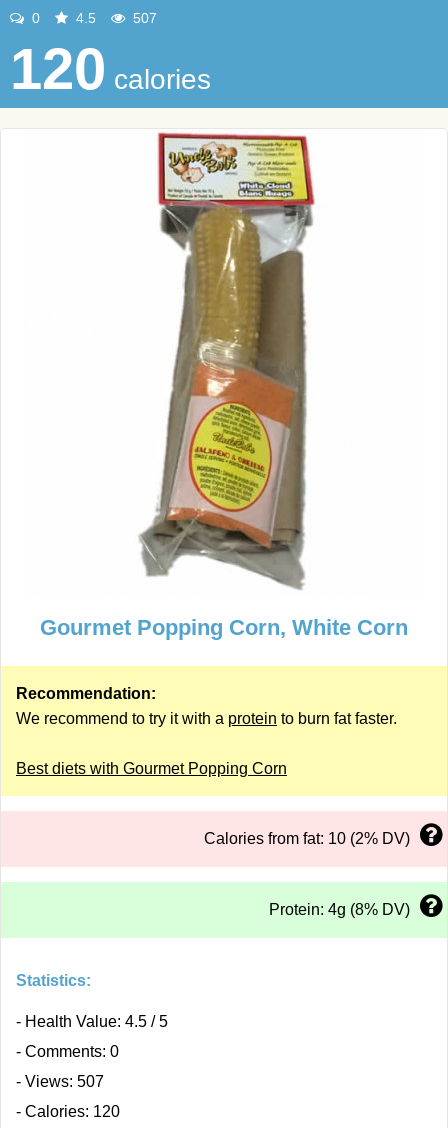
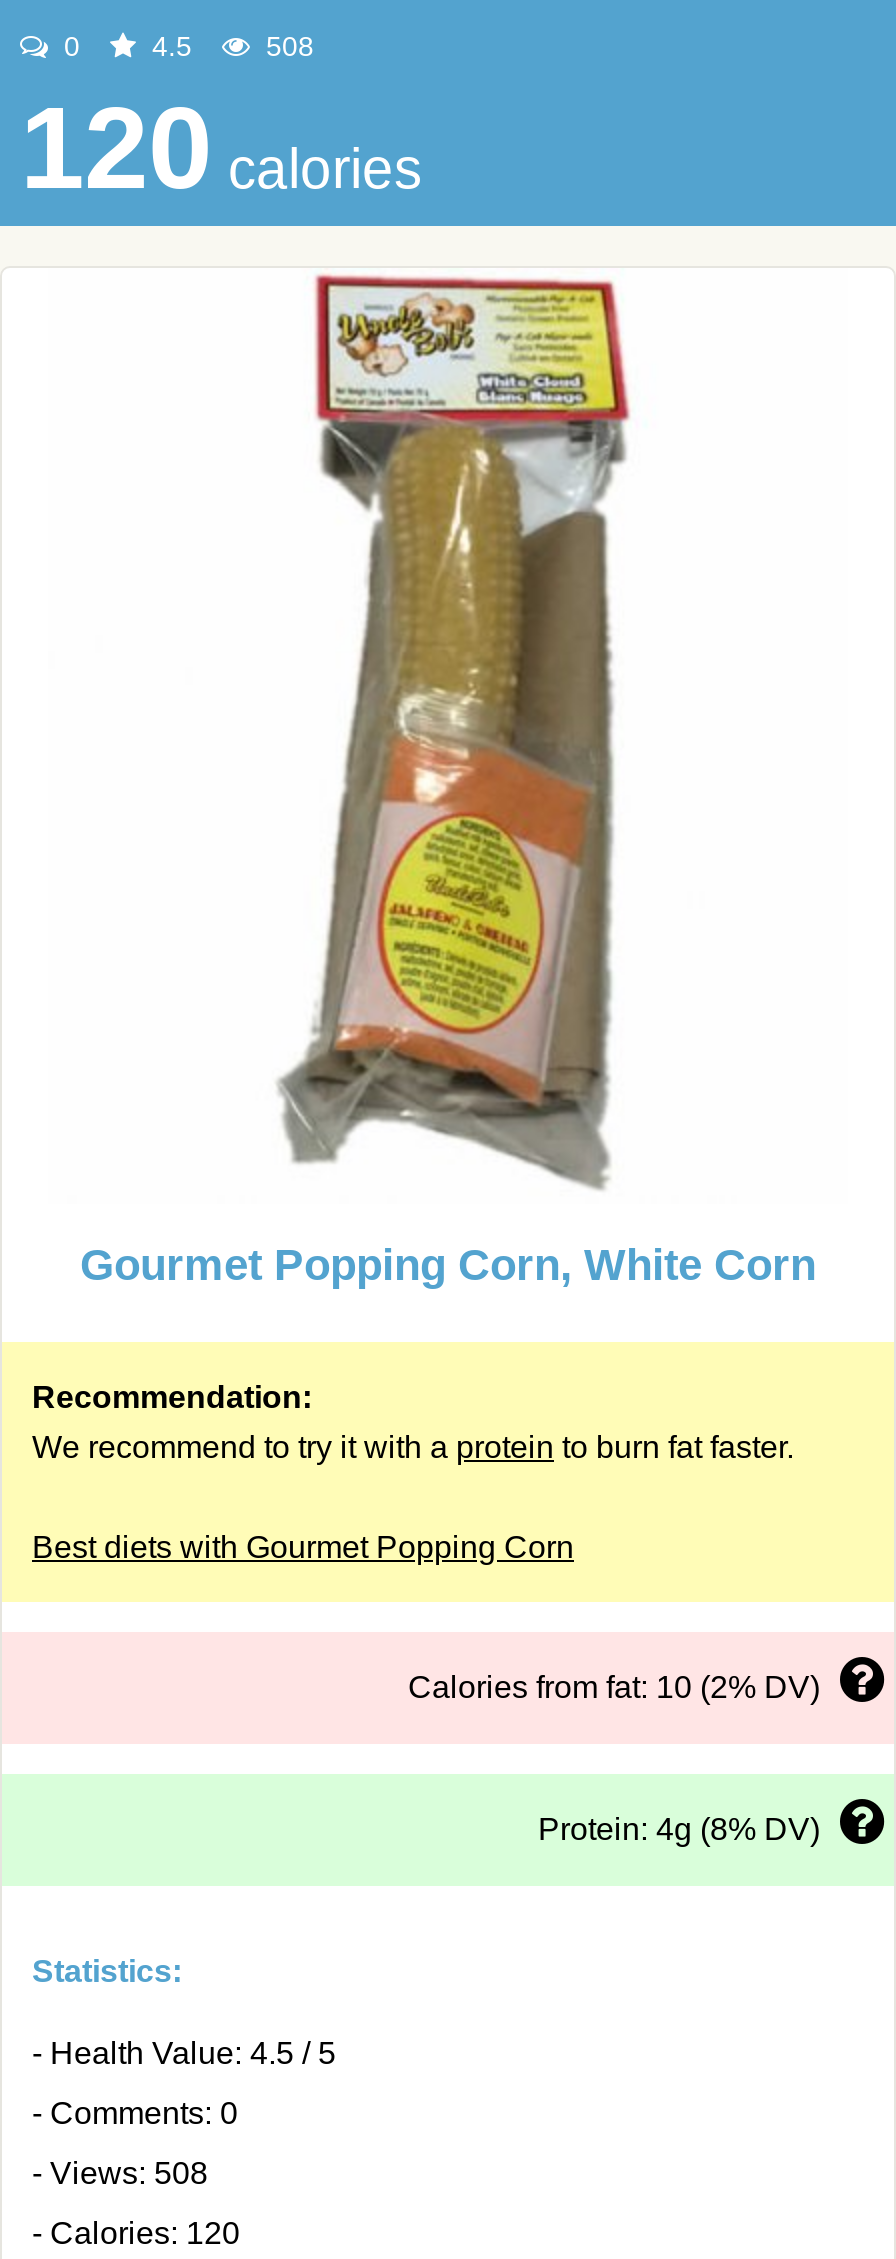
- 507
+ 508

- - Views: 507
+ - Views: 508
